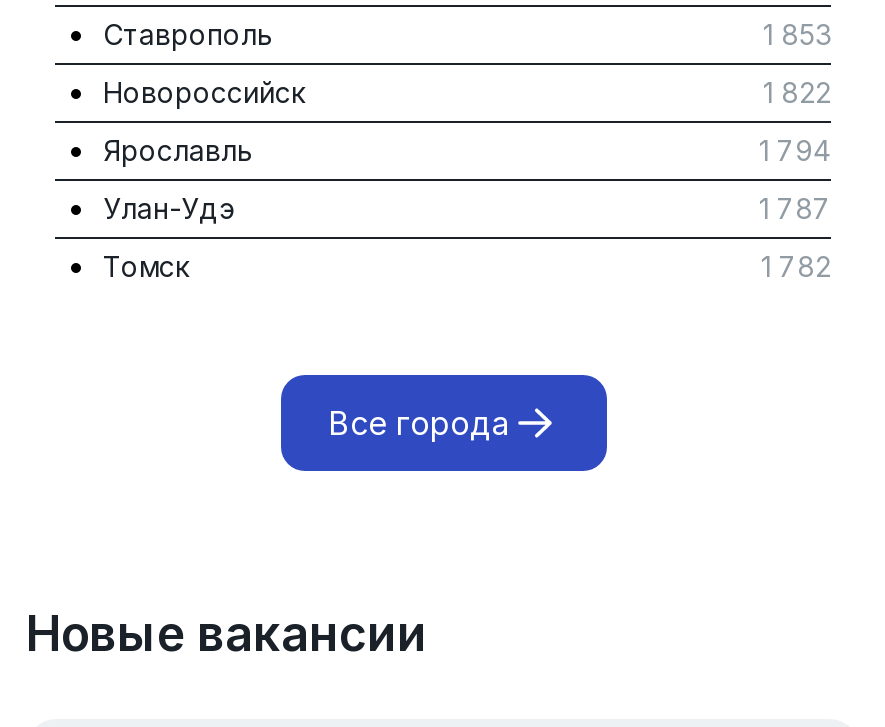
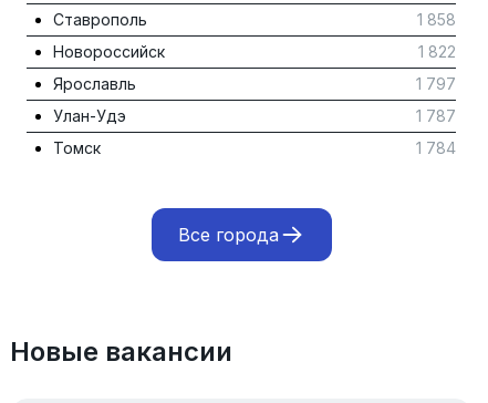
- 1 853
+ 1 858

- 1 794
+ 1 797

- 1 782
+ 1 784
